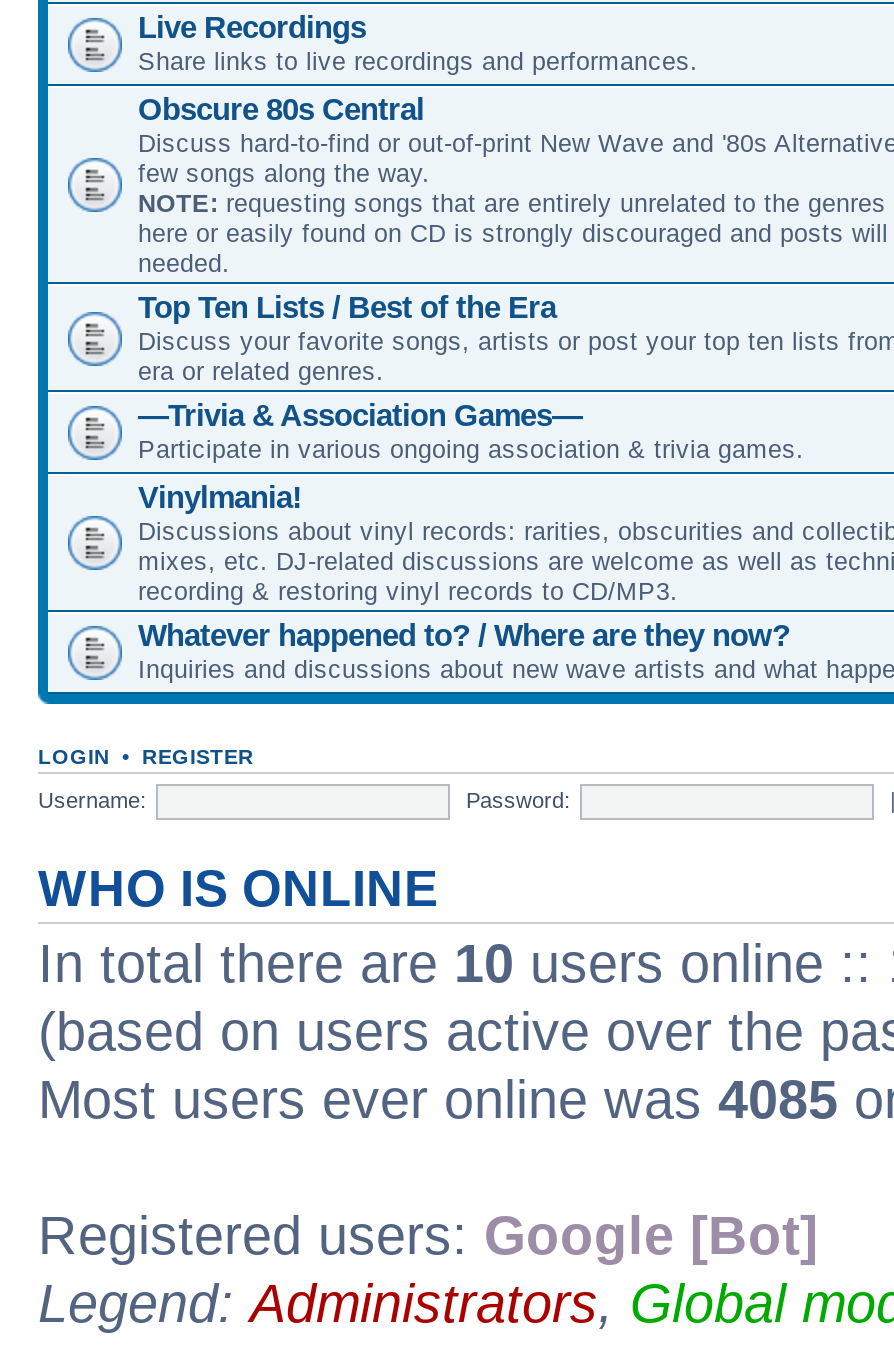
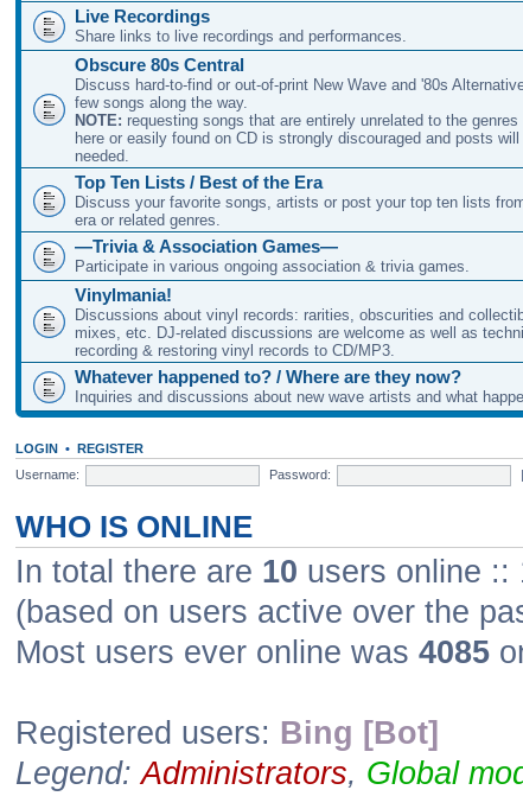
- Registered users: Google [Bot]
+ Registered users: Bing [Bot]
